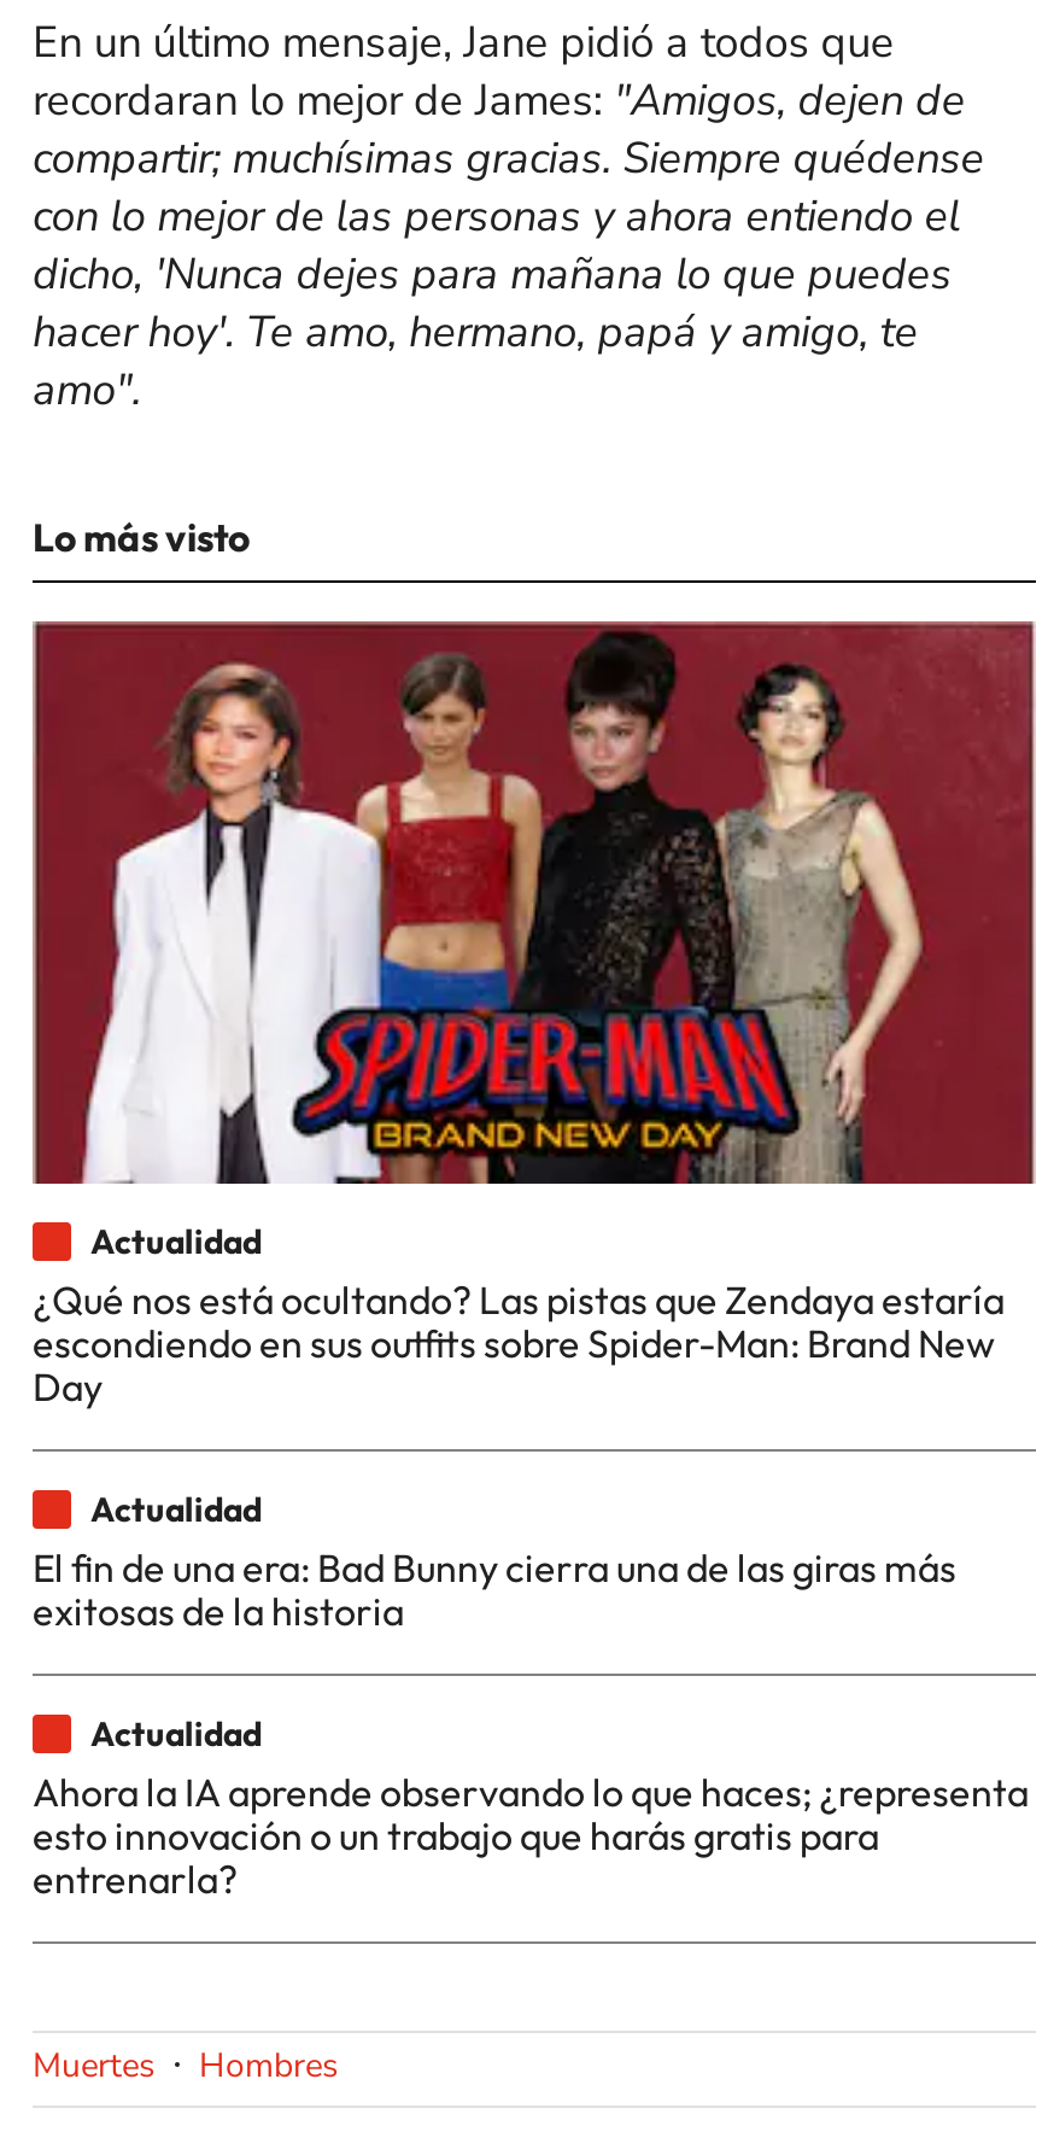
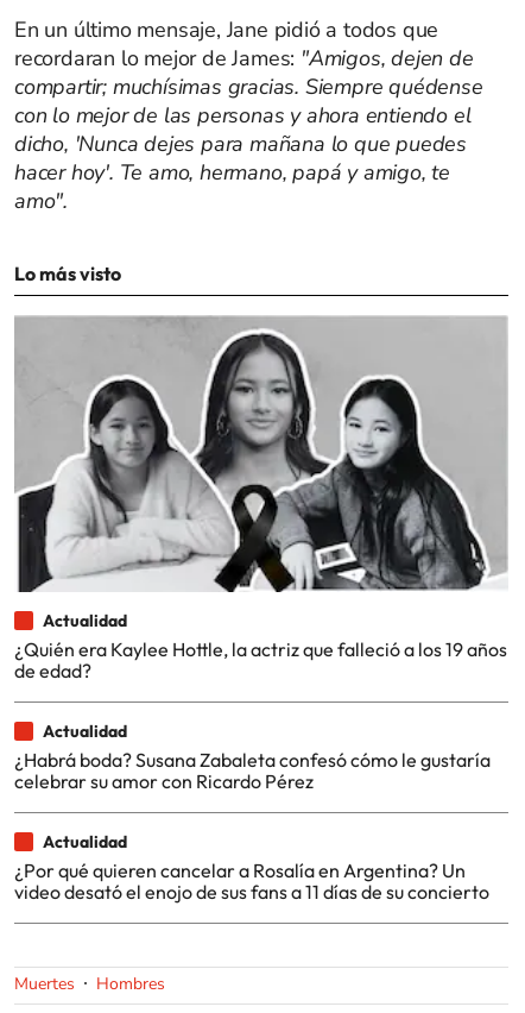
- [image]
- ¿Qué nos está ocultando? Las pistas que Zendaya estaría
- escondiendo en sus outfits sobre Spider-Man: Brand New
- Day
+ [image]
+ ¿Quién era Kaylee Hottle, la actriz que falleció a los 19 años
+ de edad?

- El fin de una era: Bad Bunny cierra una de las giras más
- exitosas de la historia
+ ¿Habrá boda? Susana Zabaleta confesó cómo le gustaría
+ celebrar su amor con Ricardo Pérez

- Ahora la IA aprende observando lo que haces; ¿representa
- esto innovación o un trabajo que harás gratis para
- entrenarla?
+ ¿Por qué quieren cancelar a Rosalía en Argentina? Un
+ video desató el enojo de sus fans a 11 días de su concierto
